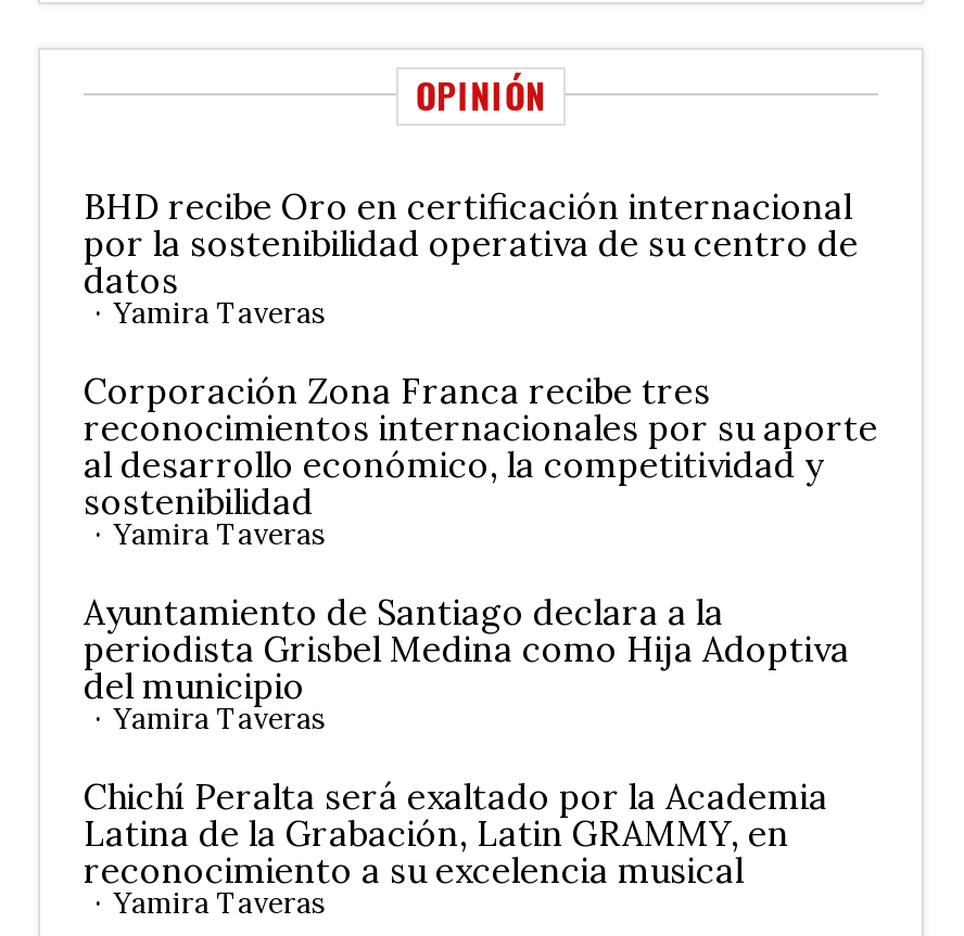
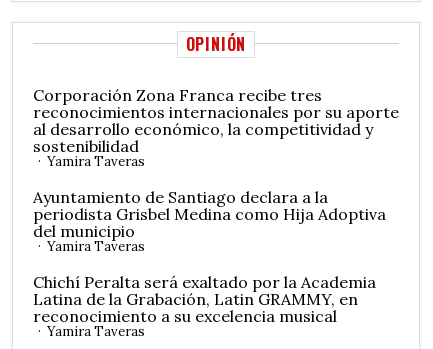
- BHD recibe Oro en certificación internacional
- por la sostenibilidad operativa de su centro de
- datos
- Yamira Taveras
